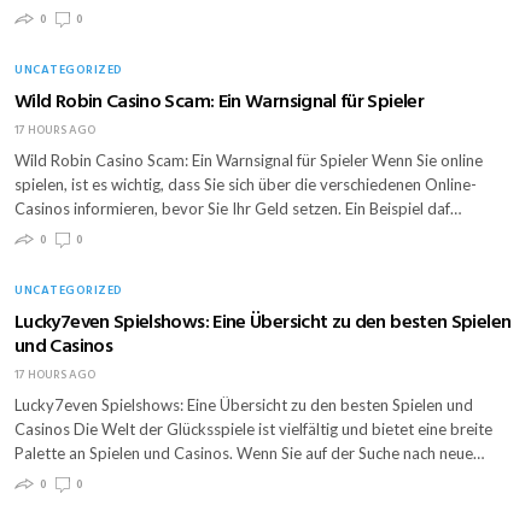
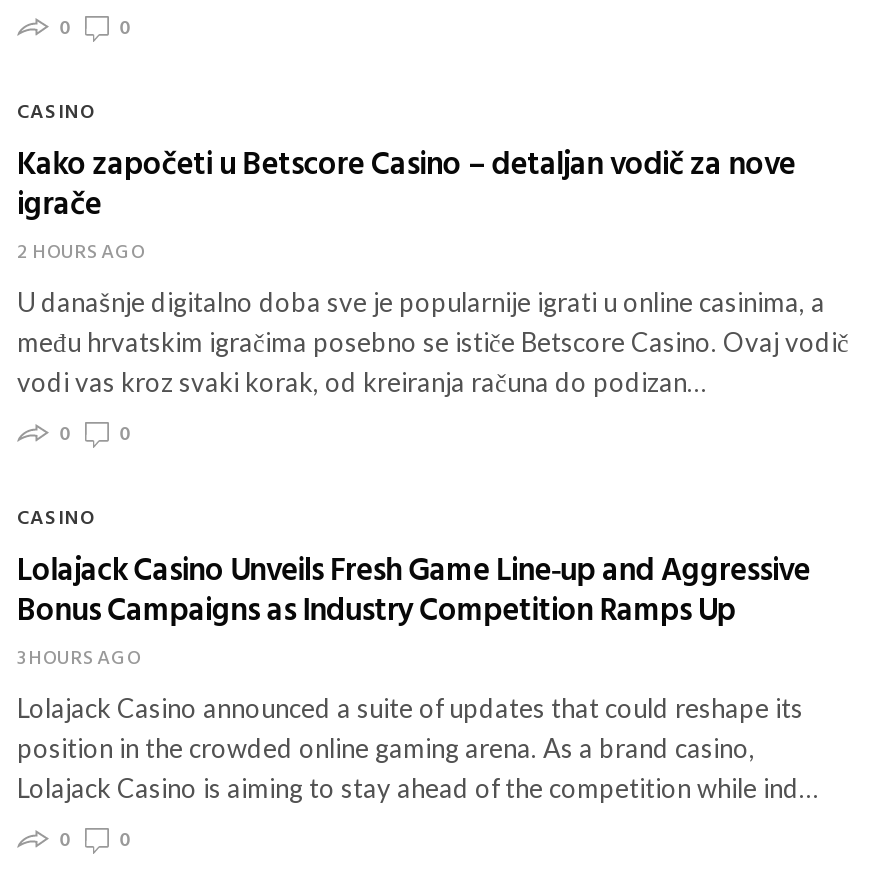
- UNCATEGORIZED
- Wild Robin Casino Scam: Ein Warnsignal für Spieler
- 17 HOURS AGO
+ CASINO
+ Kako započeti u Betscore Casino – detaljan vodič za nove
+ igrače
+ 2 HOURS AGO

- Wild Robin Casino Scam: Ein Warnsignal für Spieler Wenn Sie online
- spielen, ist es wichtig, dass Sie sich über die verschiedenen Online-
- Casinos informieren, bevor Sie Ihr Geld setzen. Ein Beispiel daf…
+ U današnje digitalno doba sve je popularnije igrati u online casinima, a
+ među hrvatskim igračima posebno se ističe Betscore Casino. Ovaj vodič
+ vodi vas kroz svaki korak, od kreiranja računa do podizan…

- UNCATEGORIZED
- Lucky7even Spielshows: Eine Übersicht zu den besten Spielen
- und Casinos
- 17 HOURS AGO
+ CASINO
+ Lolajack Casino Unveils Fresh Game Line‑up and Aggressive
+ Bonus Campaigns as Industry Competition Ramps Up
+ 3 HOURS AGO

- Lucky7even Spielshows: Eine Übersicht zu den besten Spielen und
- Casinos Die Welt der Glücksspiele ist vielfältig und bietet eine breite
- Palette an Spielen und Casinos. Wenn Sie auf der Suche nach neue…
+ Lolajack Casino announced a suite of updates that could reshape its
+ position in the crowded online gaming arena. As a brand casino,
+ Lolajack Casino is aiming to stay ahead of the competition while ind…
